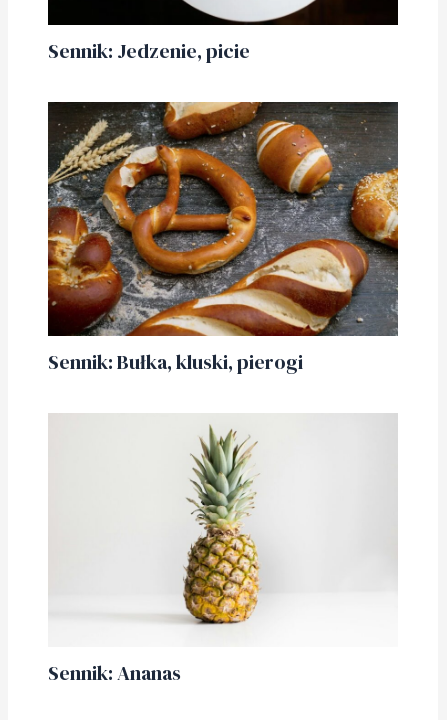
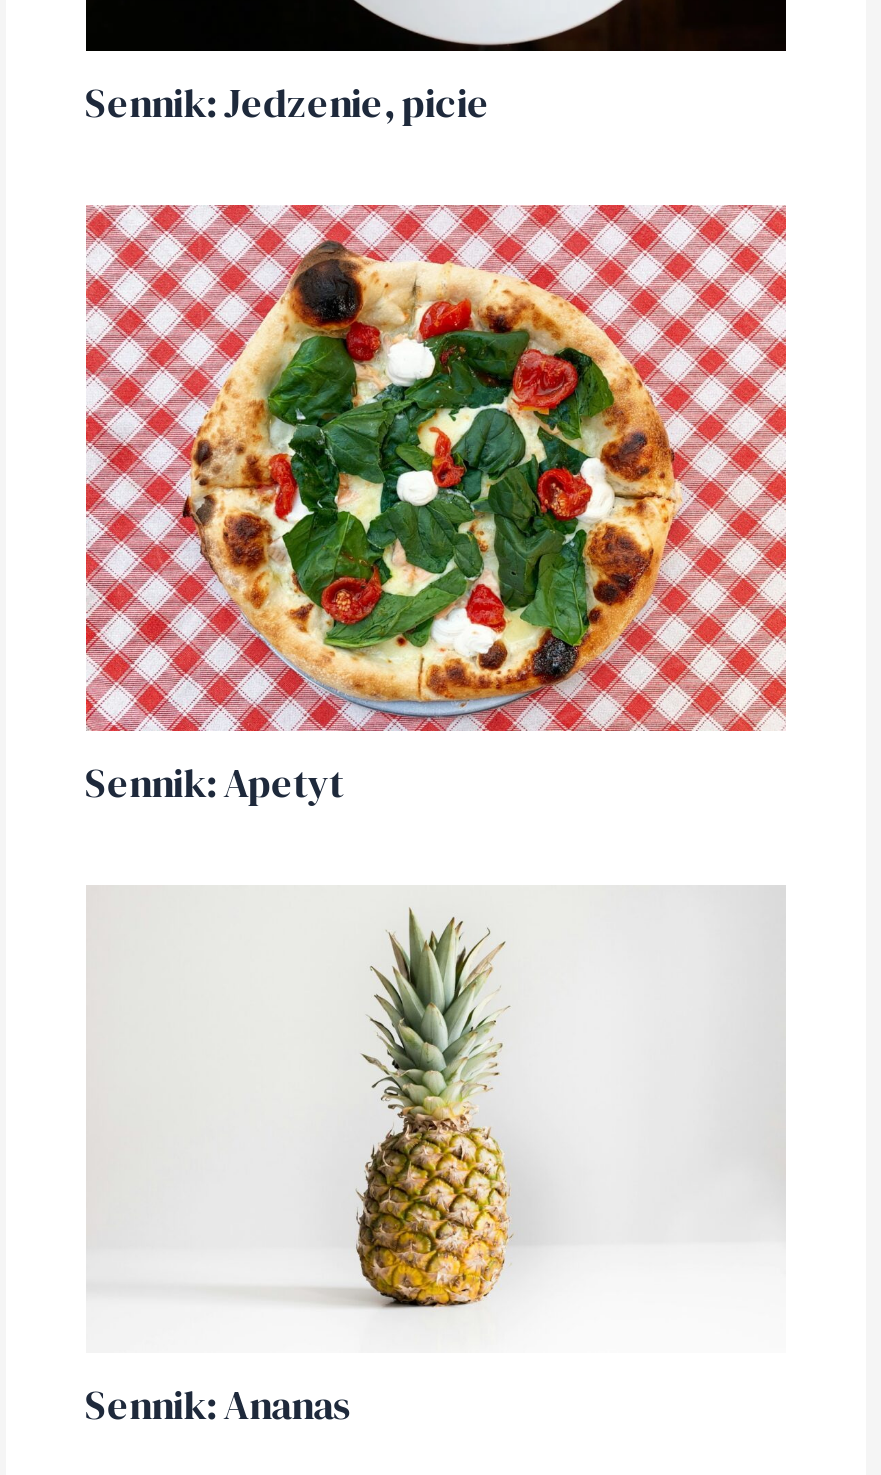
- [image]
- Sennik: Bułka, kluski, pierogi
+ [image]
+ Sennik: Apetyt
